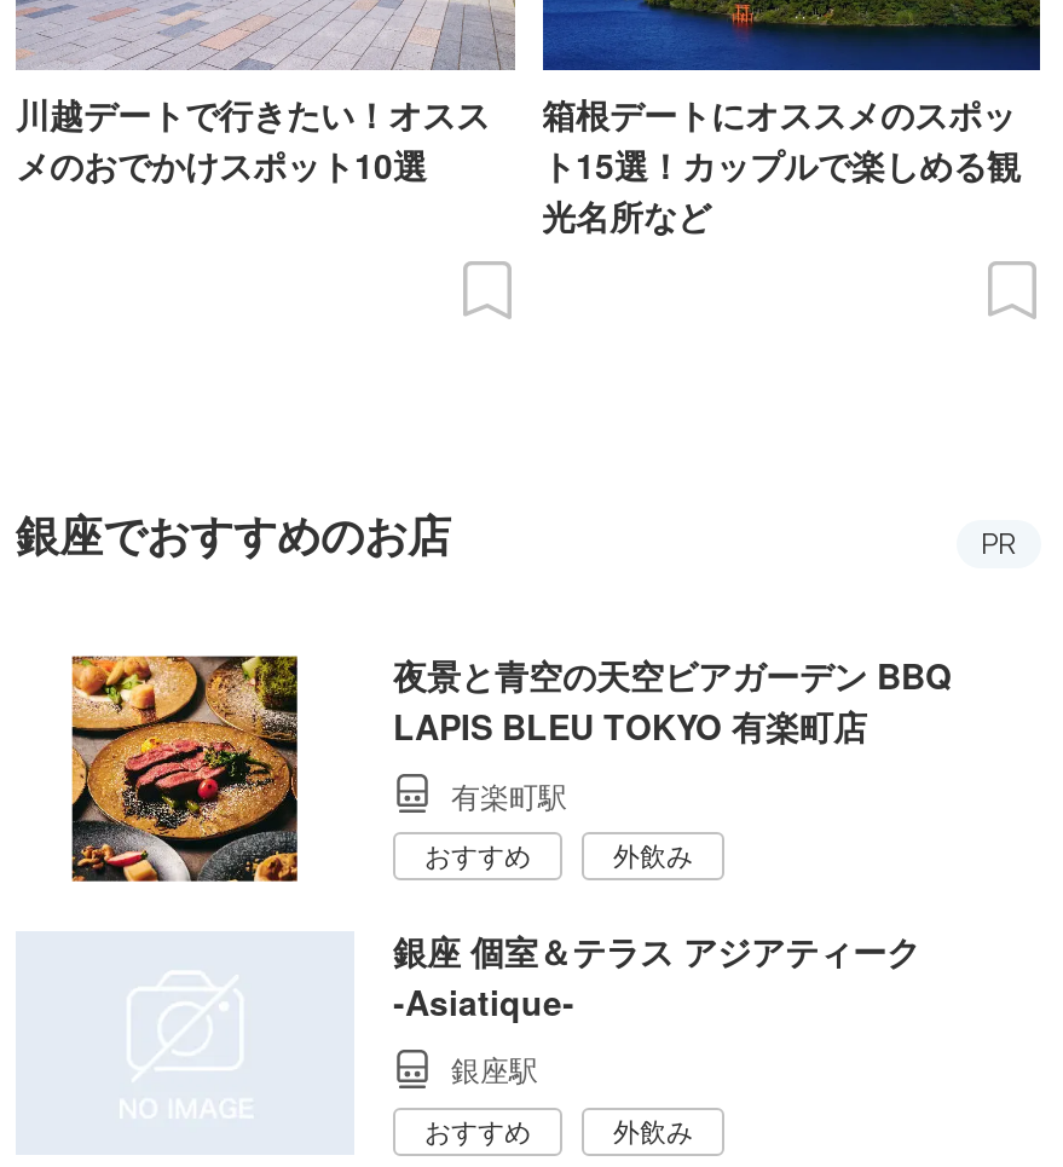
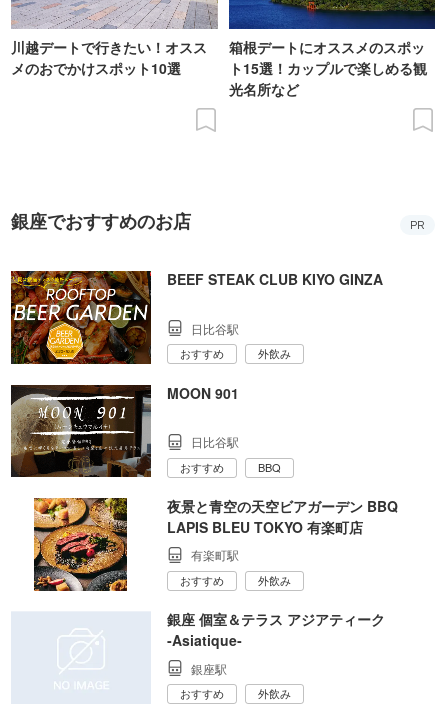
+ [image]
+ BEEF STEAK CLUB KIYO GINZA
+ 日比谷駅
+ おすすめ
+ 外飲み
+ MOON 901
+ 日比谷駅
+ おすすめ
+ BBQ

+ [image]
